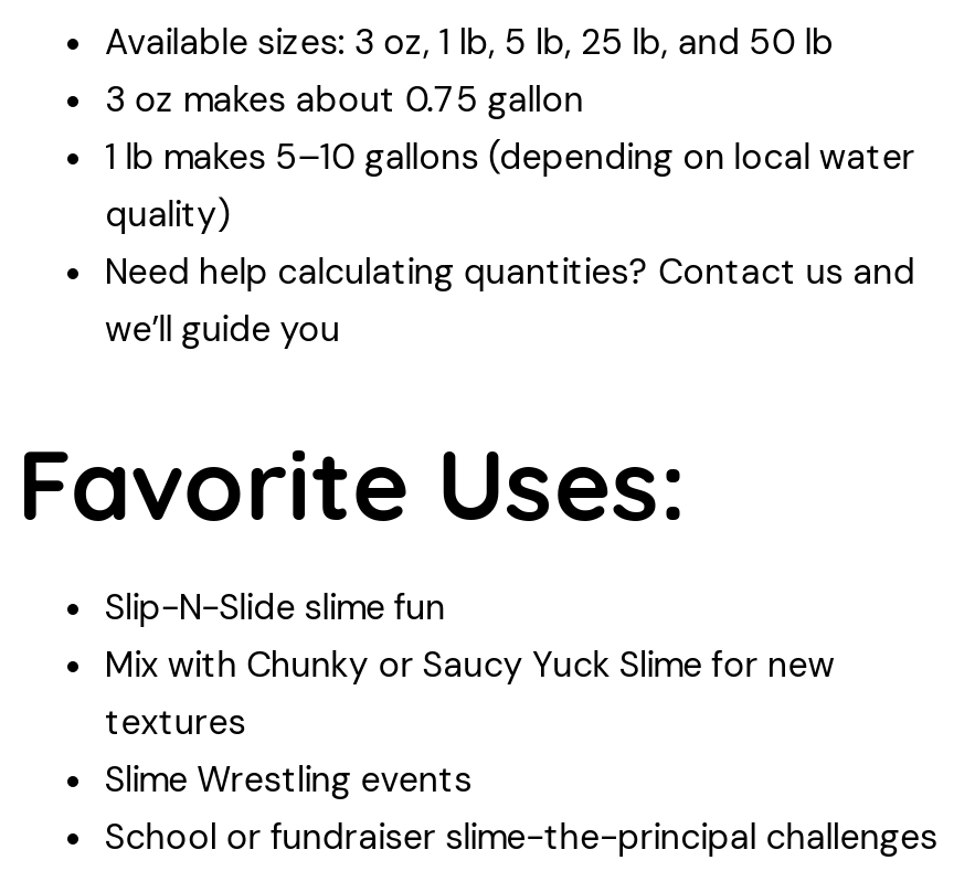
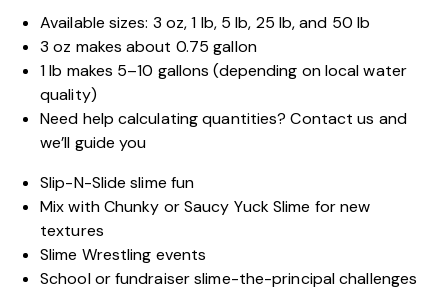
- Favorite Uses:
